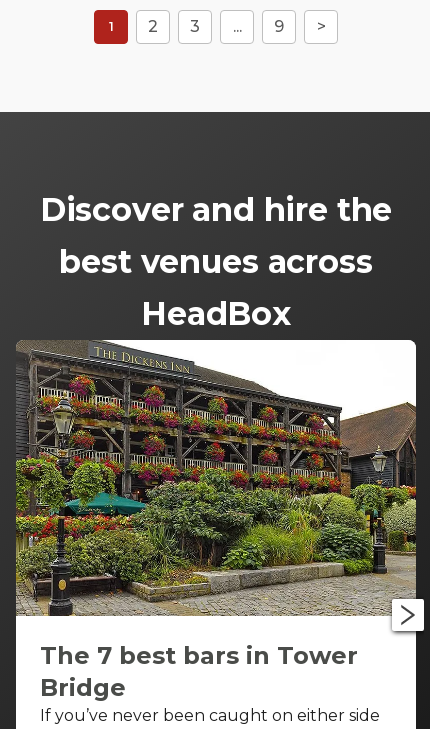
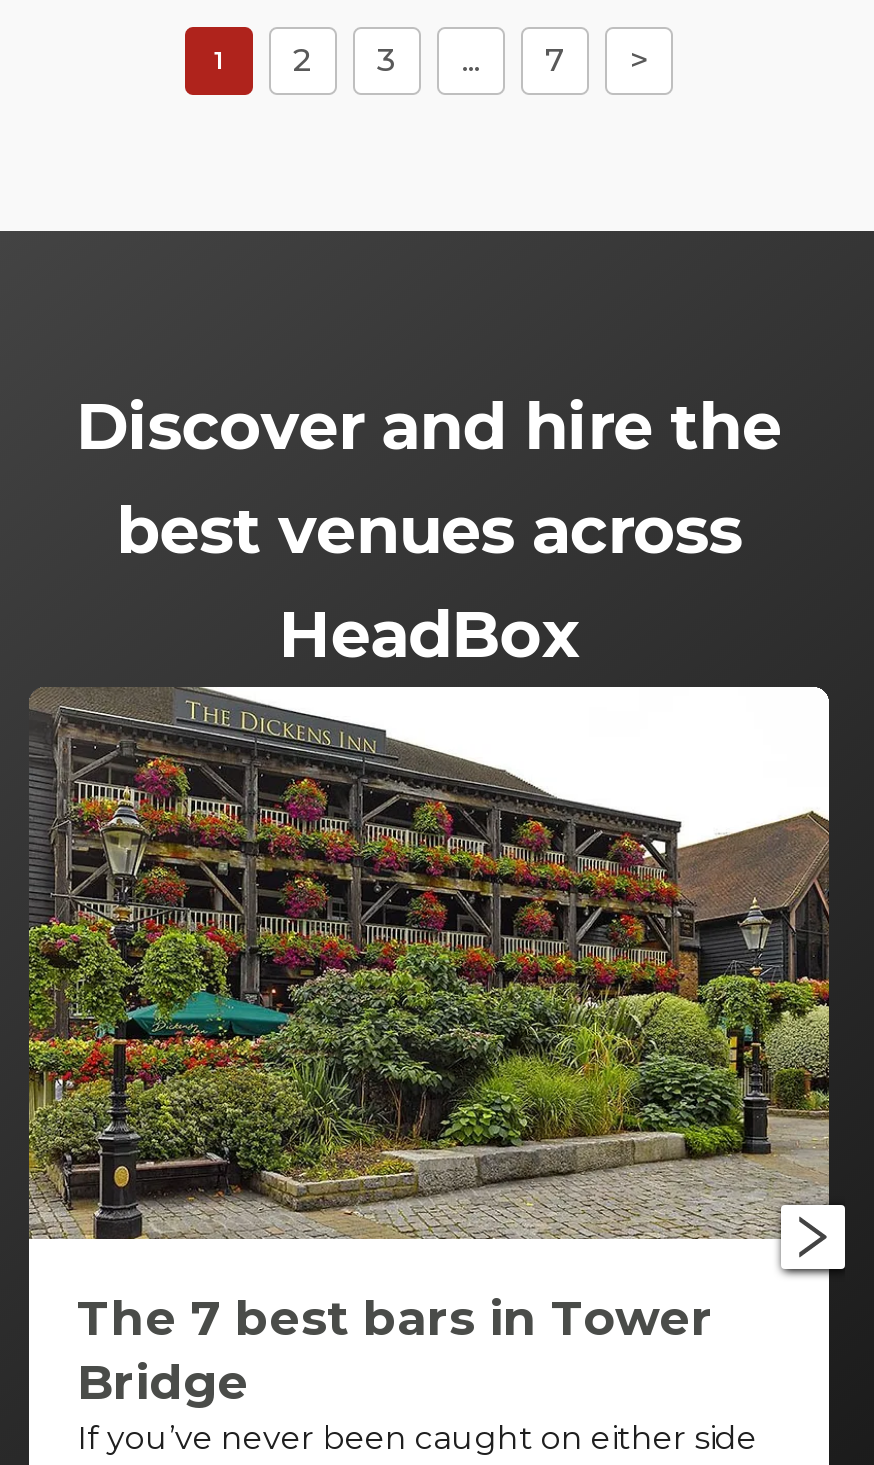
- 9
+ 7
